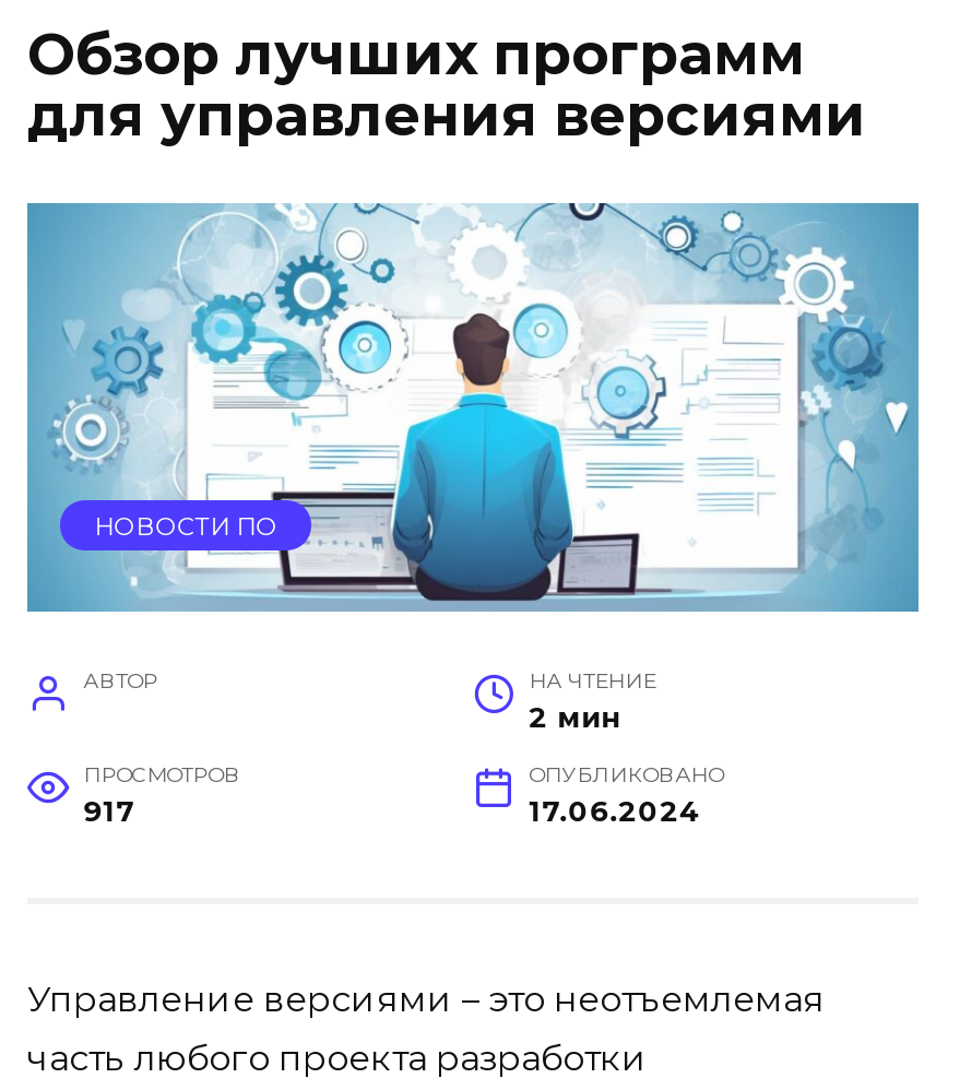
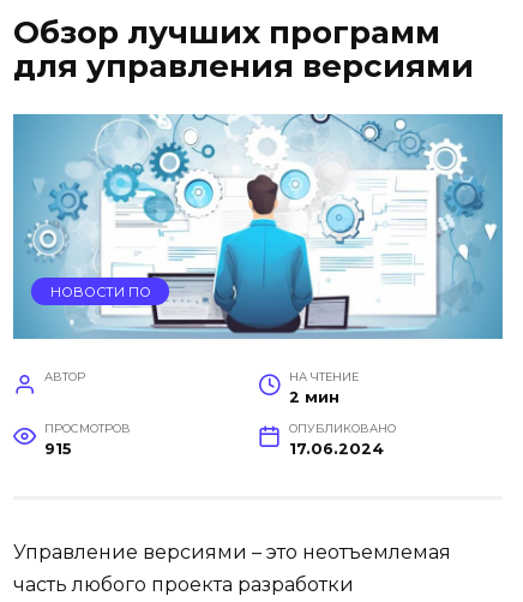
- 917
+ 915
